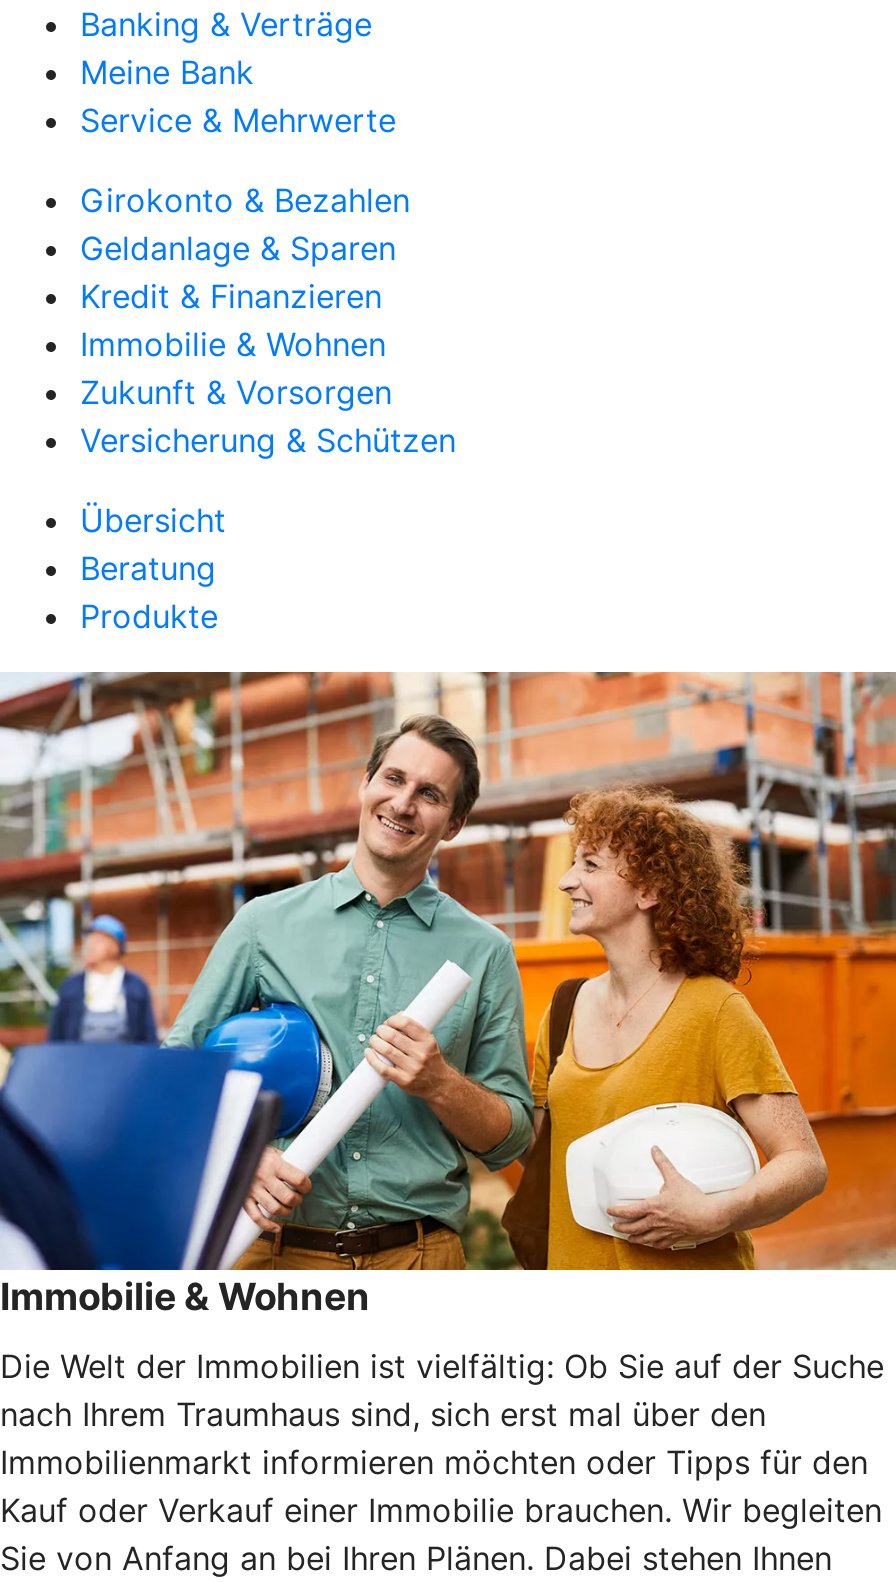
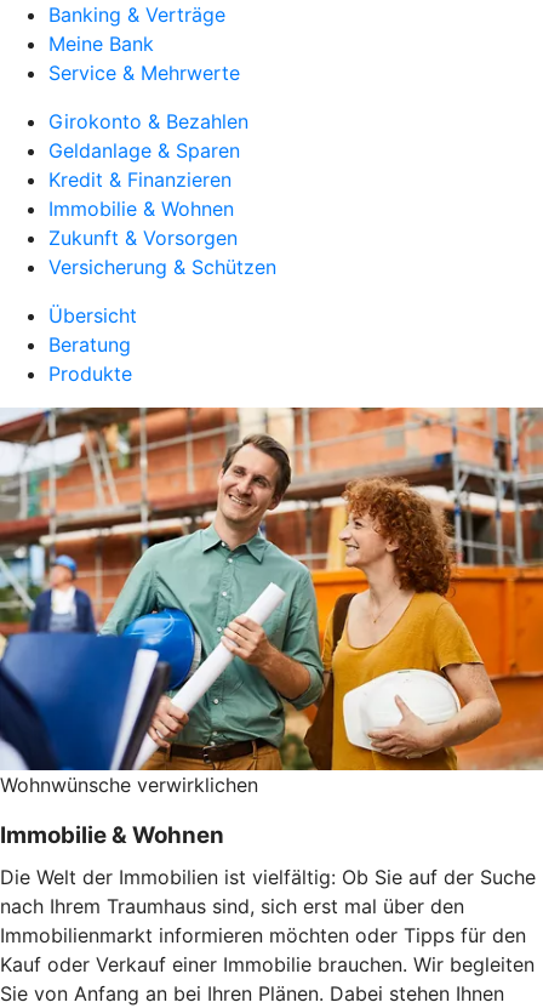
+ Wohnwünsche verwirklichen
